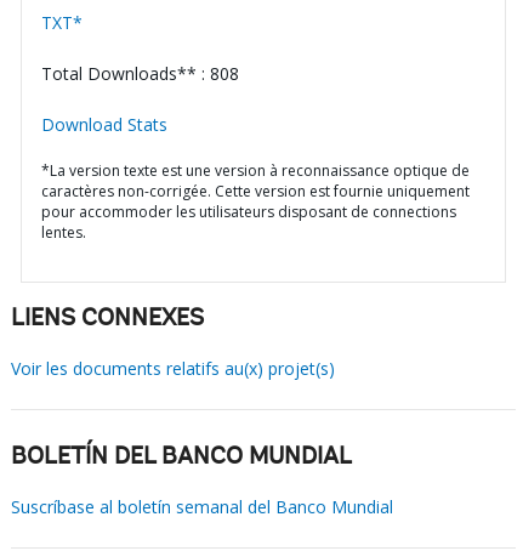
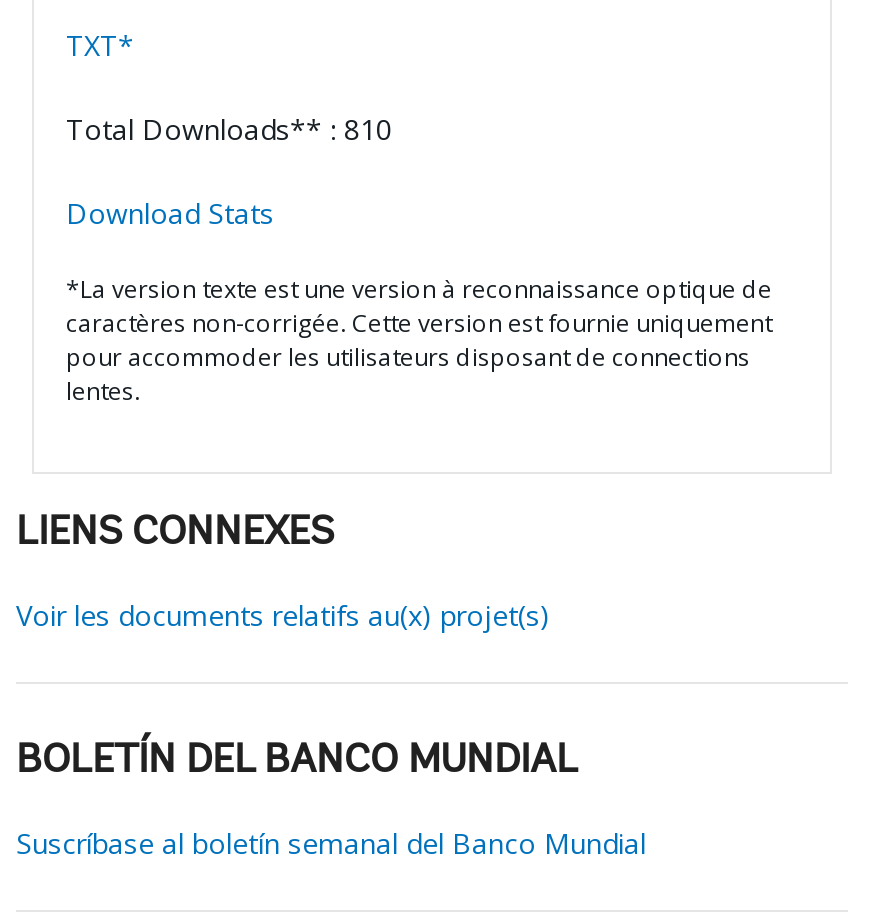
- Total Downloads** : 808
+ Total Downloads** : 810
